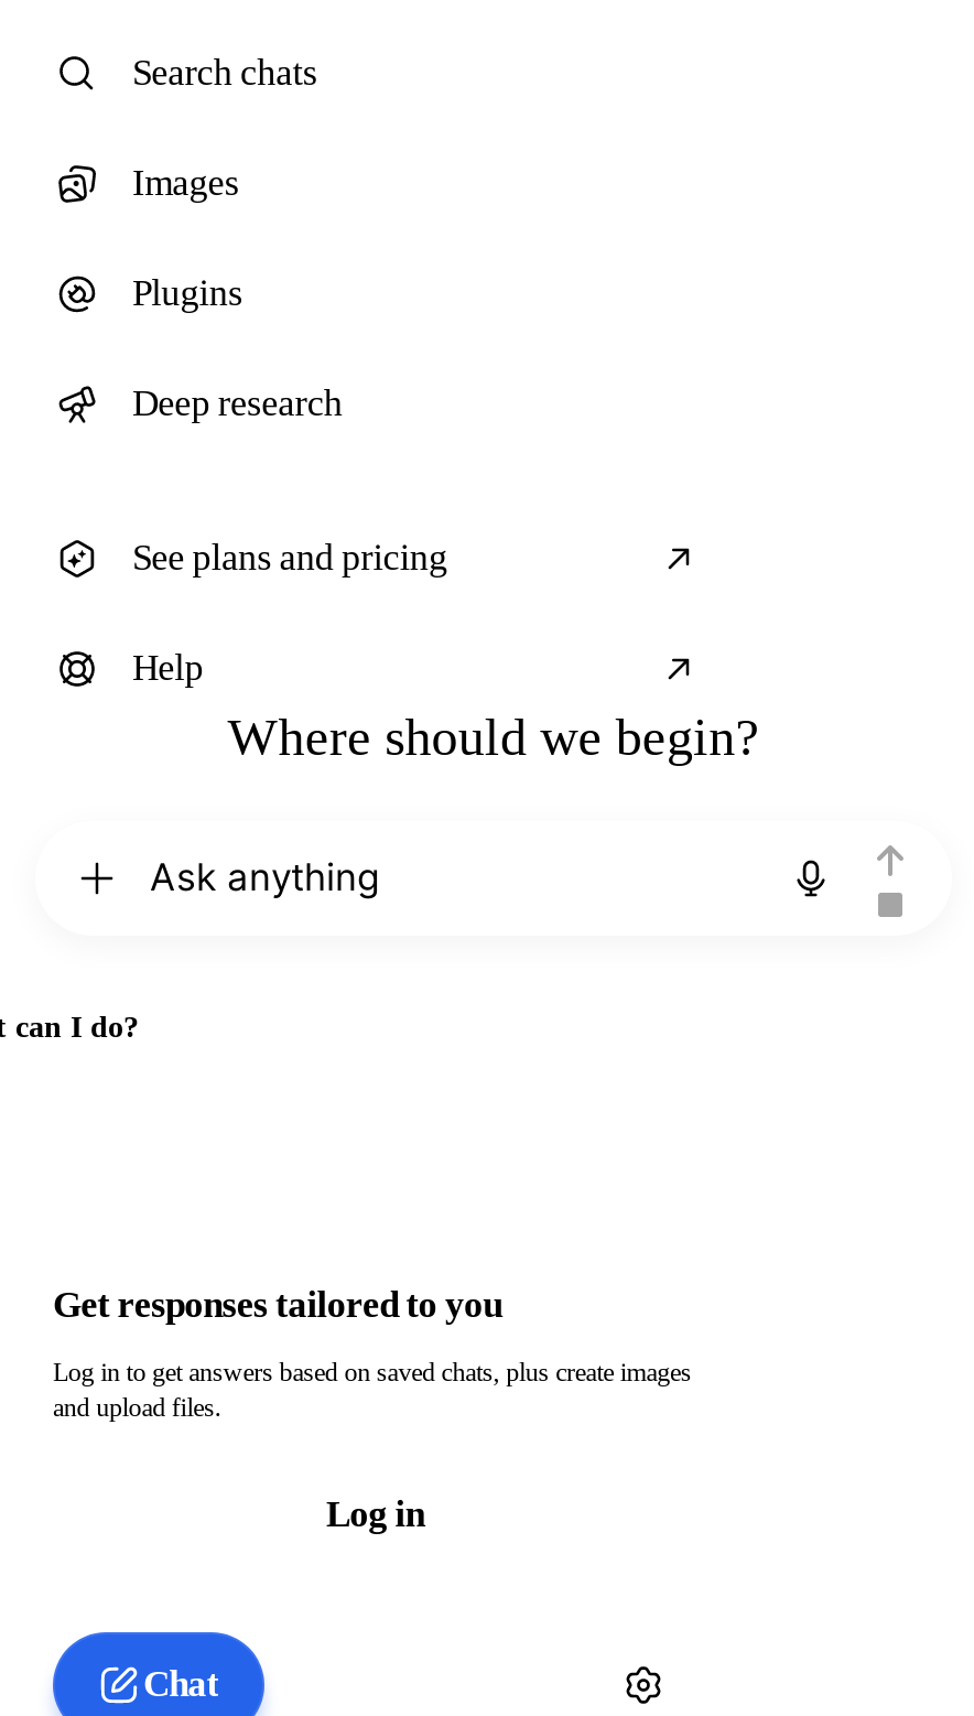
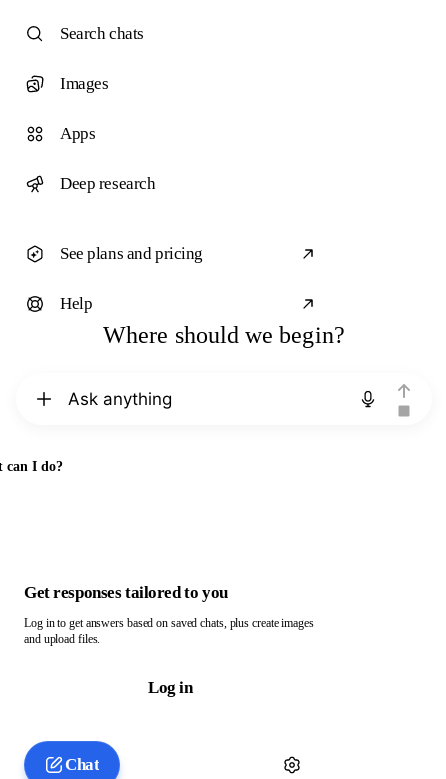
- Plugins
+ Apps
